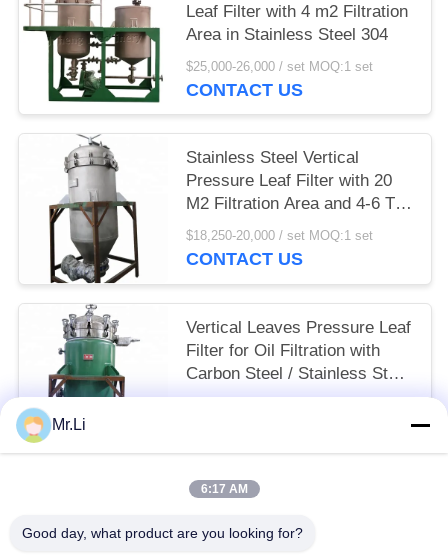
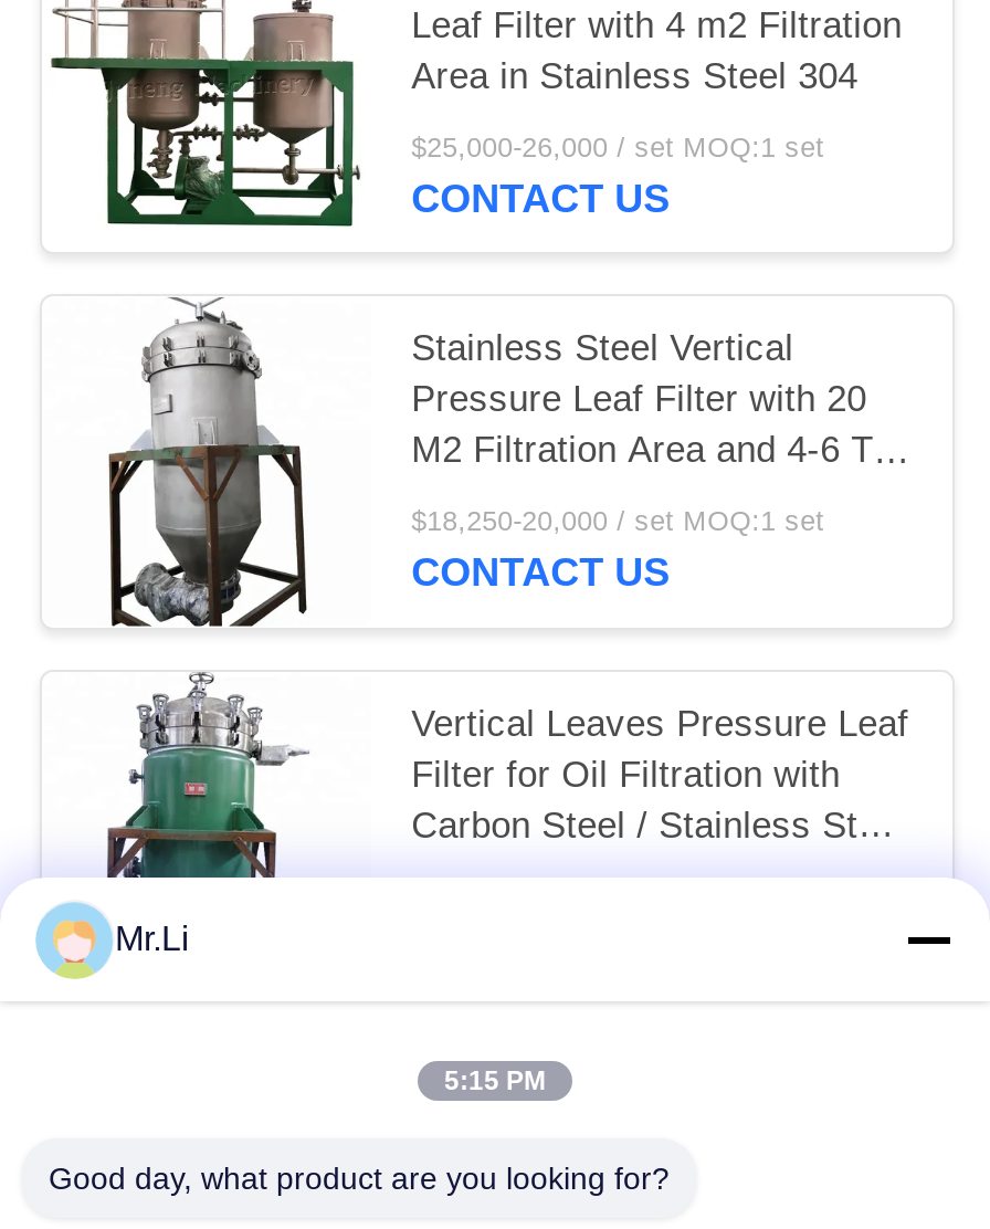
- 6:17 AM
+ 5:15 PM
